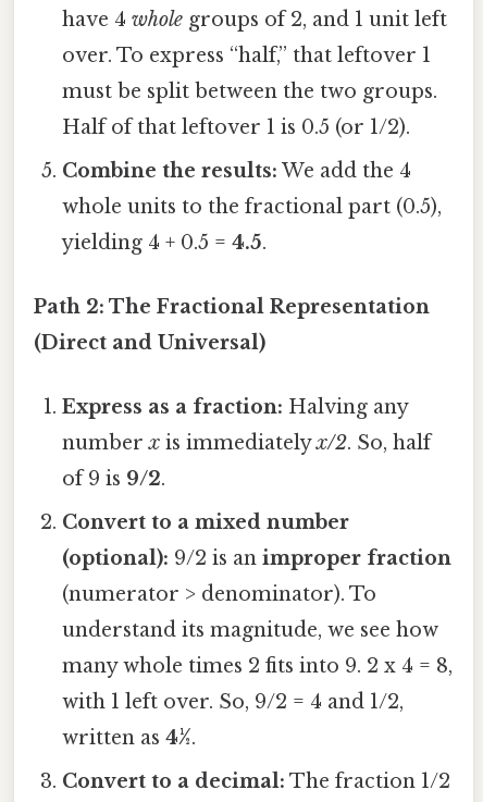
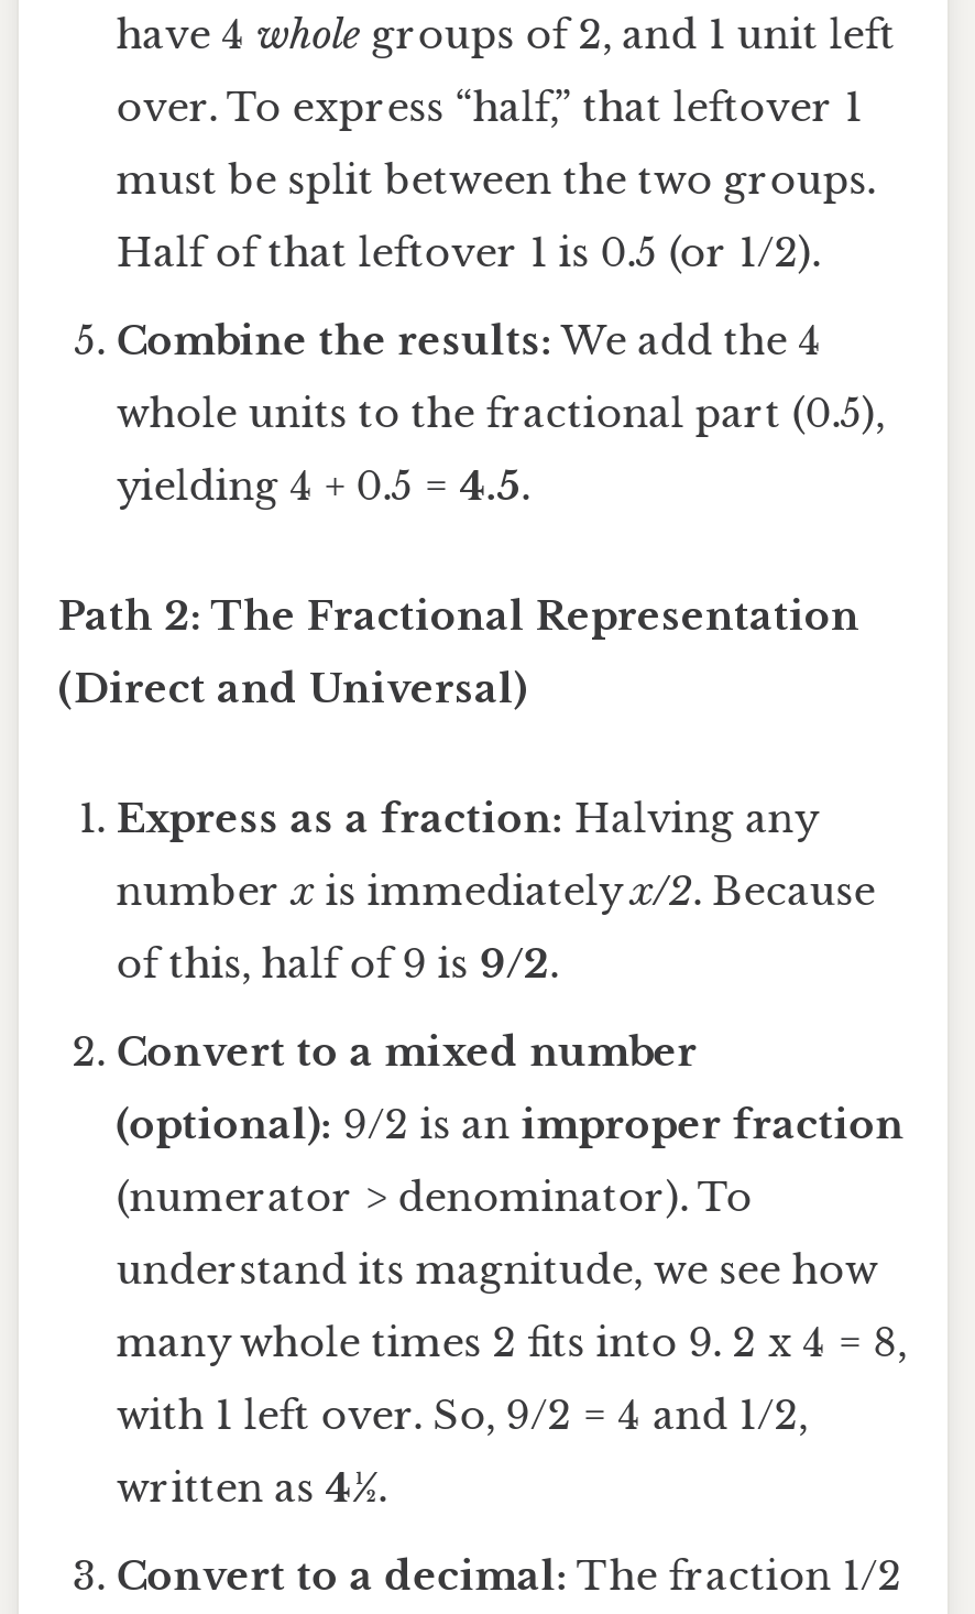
- number x is immediatelyx/2. So, half
+ number x is immediatelyx/2. Because

- of 9 is 9/2.
+ of this, half of 9 is 9/2.
